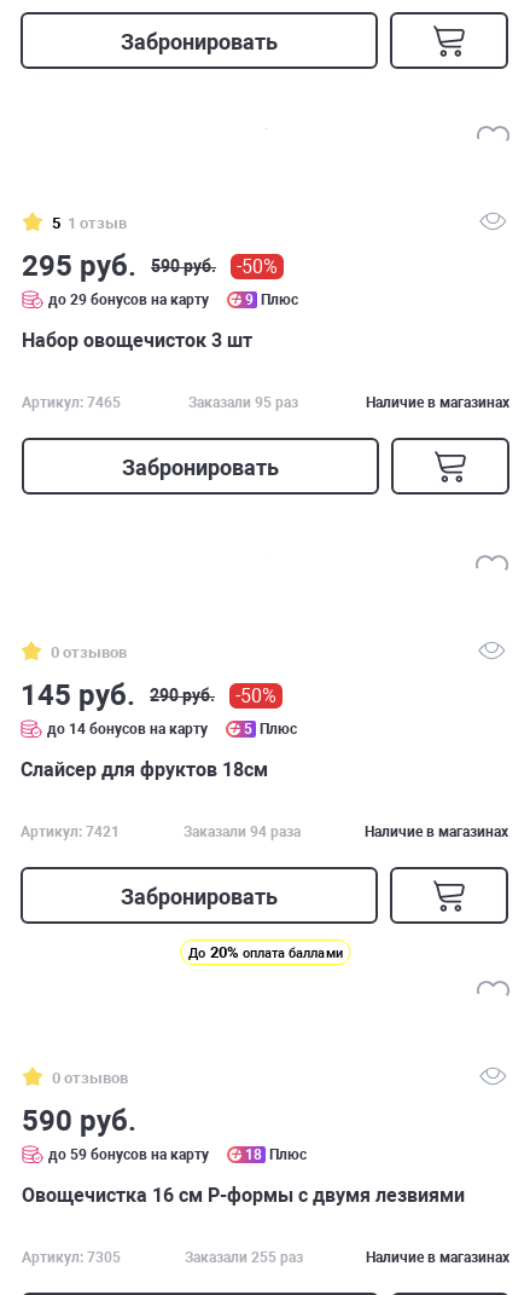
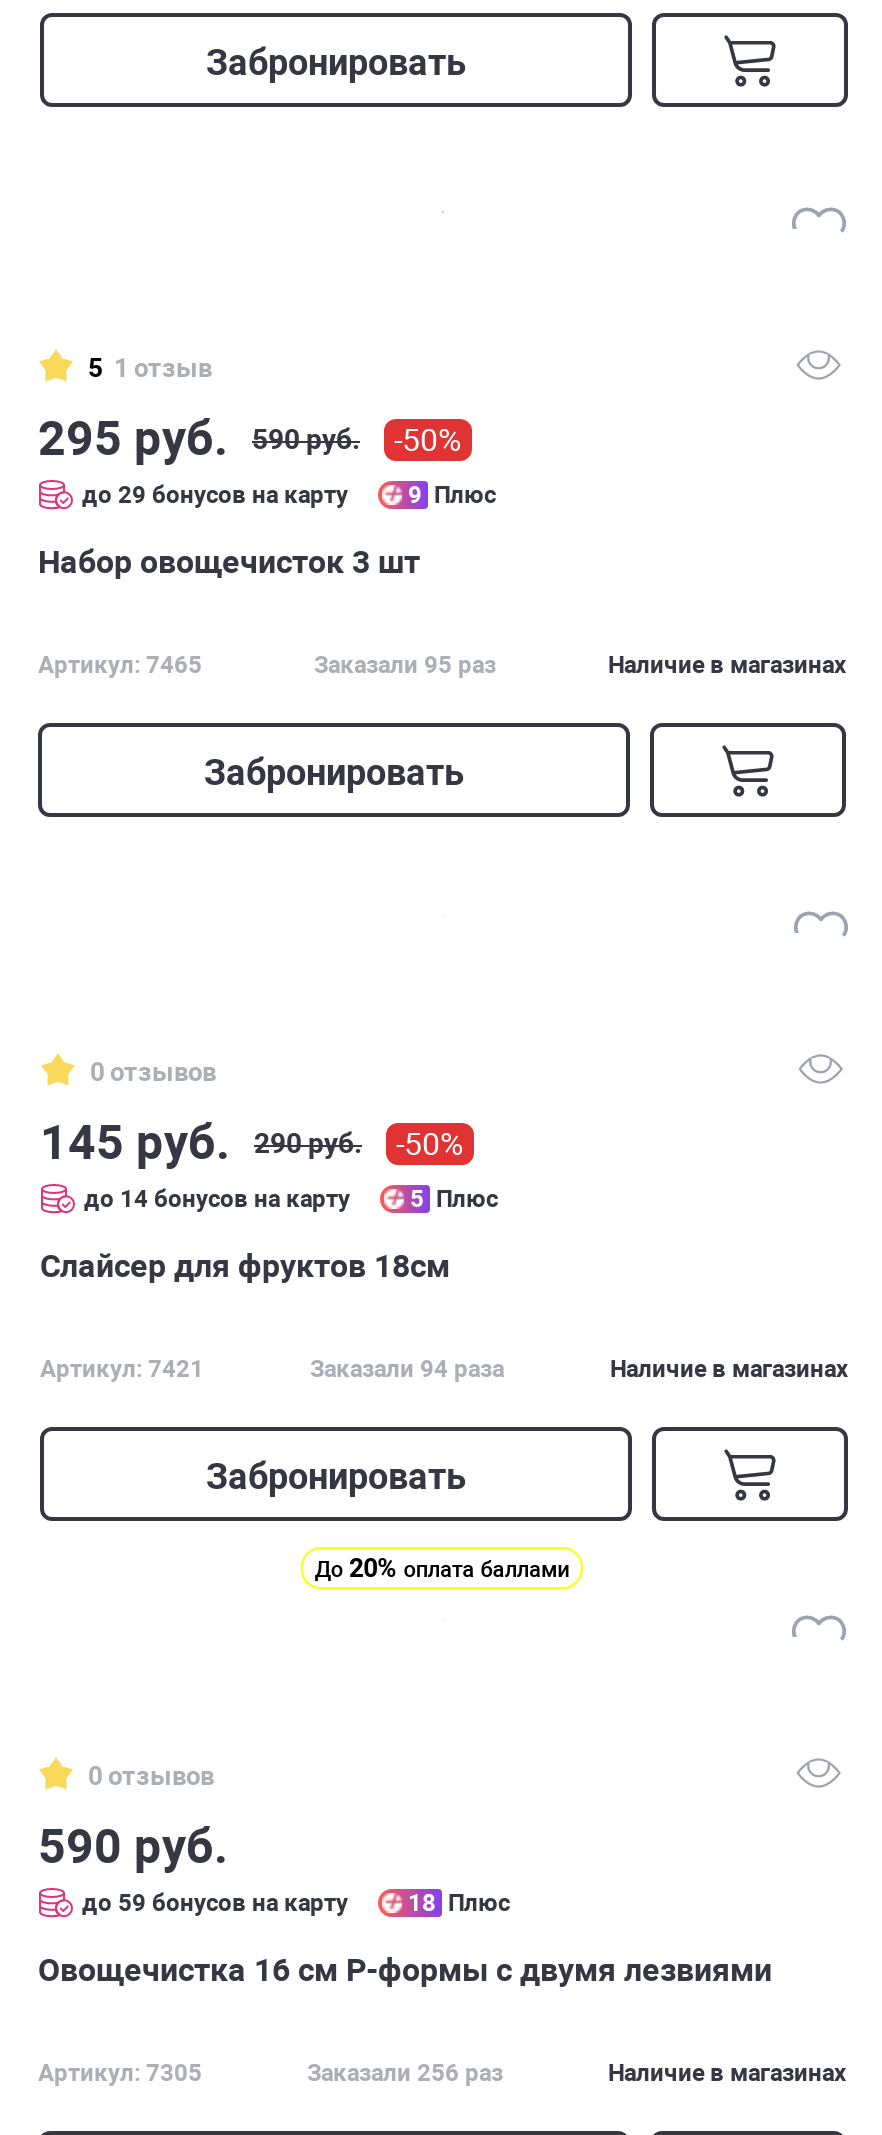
- Заказали 255 раз
+ Заказали 256 раз
